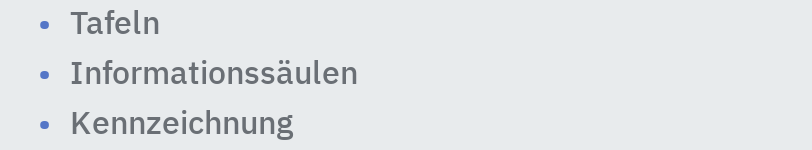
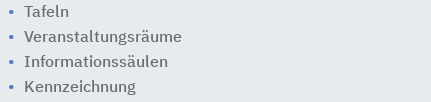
+ Veranstaltungsräume
